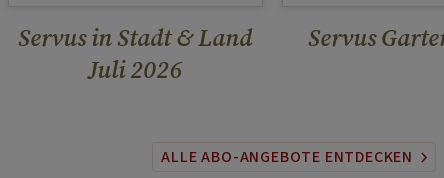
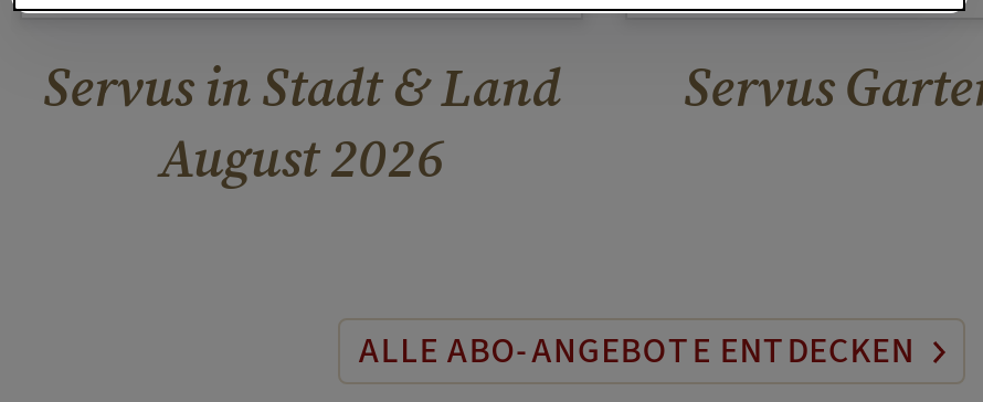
- Juli 2026
+ August 2026
